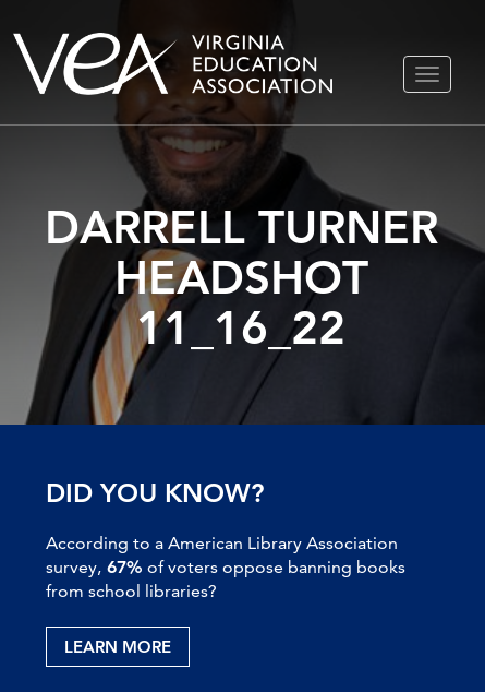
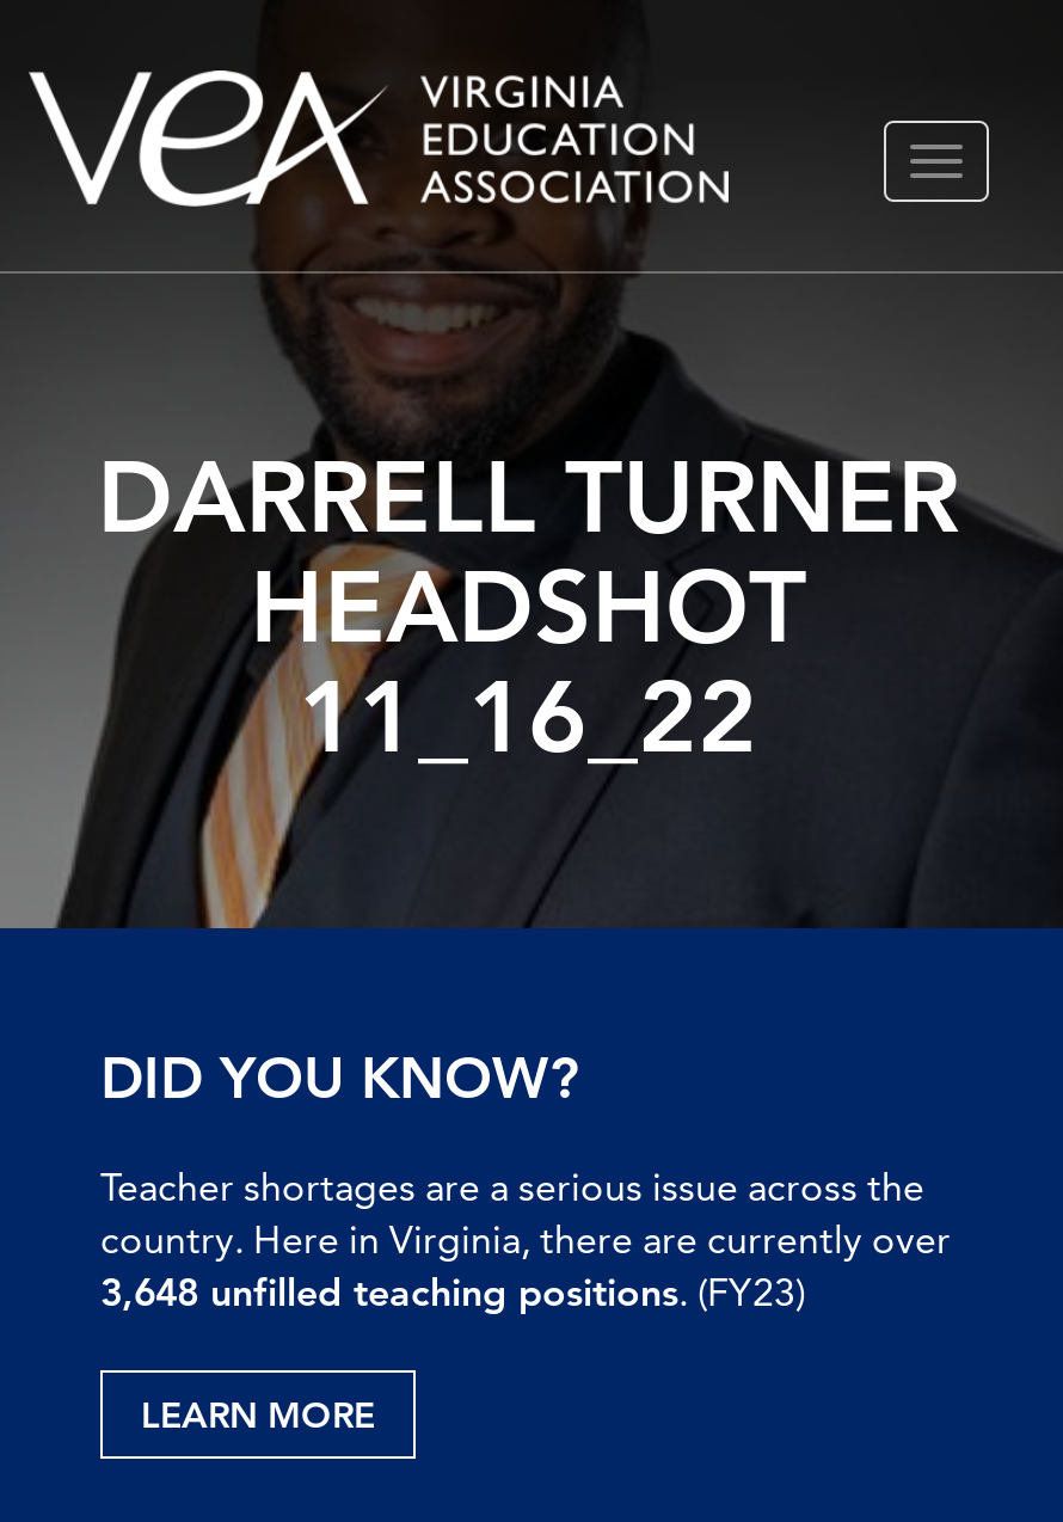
- According to a American Library Association
- survey, 67% of voters oppose banning books
- from school libraries?
+ Teacher shortages are a serious issue across the
+ country. Here in Virginia, there are currently over
+ 3,648 unfilled teaching positions. (FY23)
